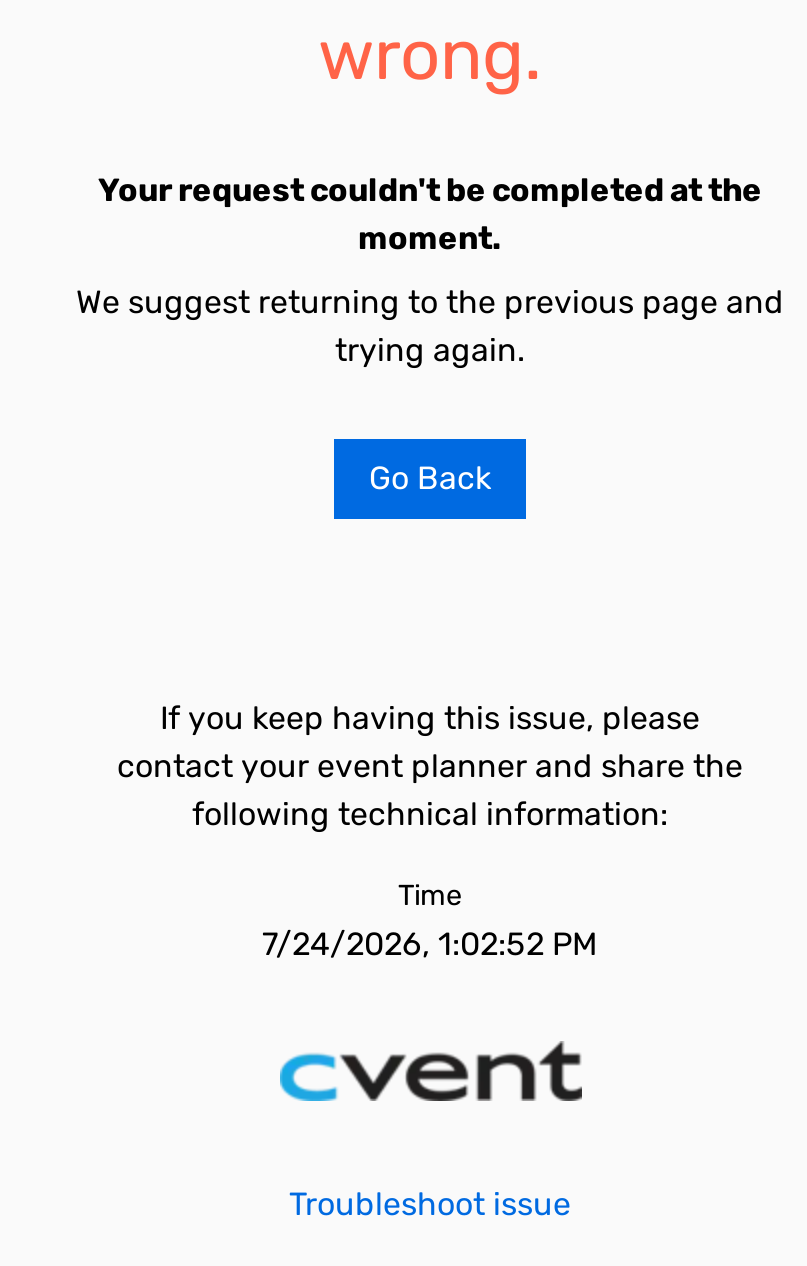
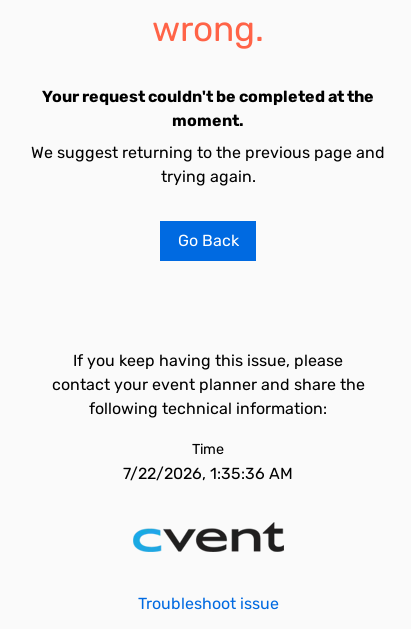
- 7/24/2026, 1:02:52 PM
+ 7/22/2026, 1:35:36 AM
